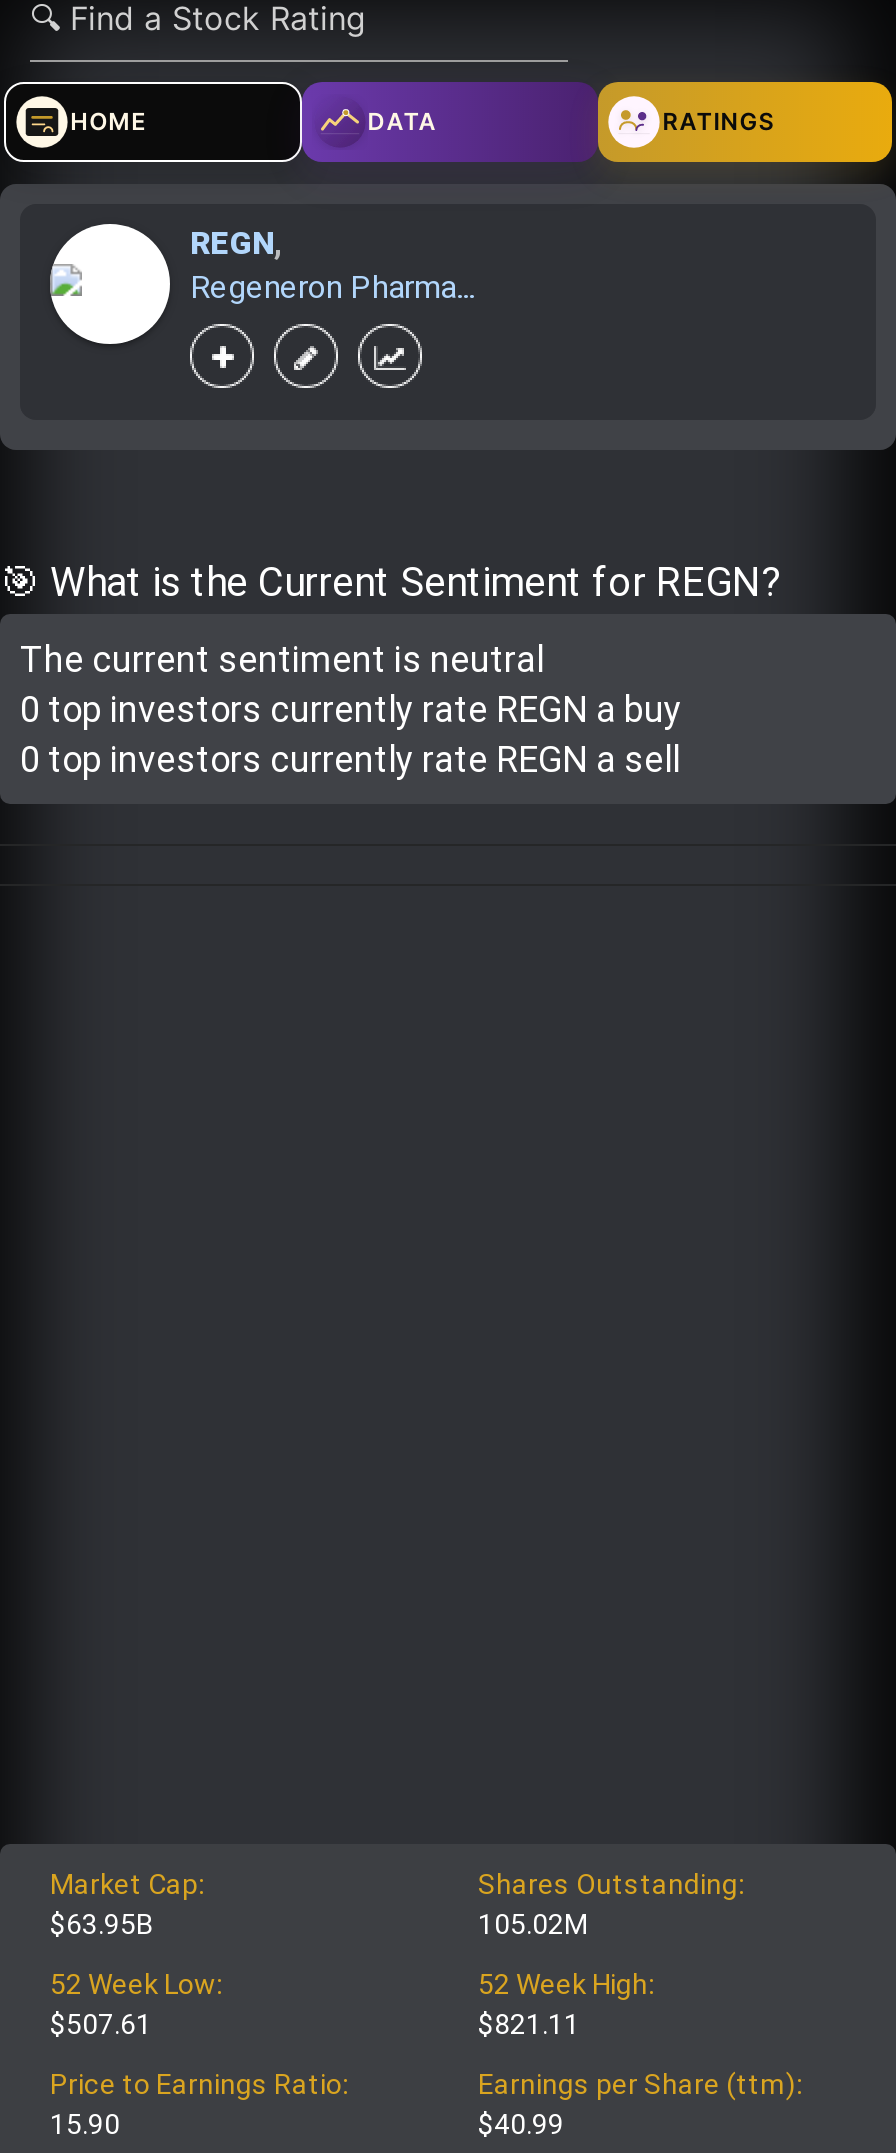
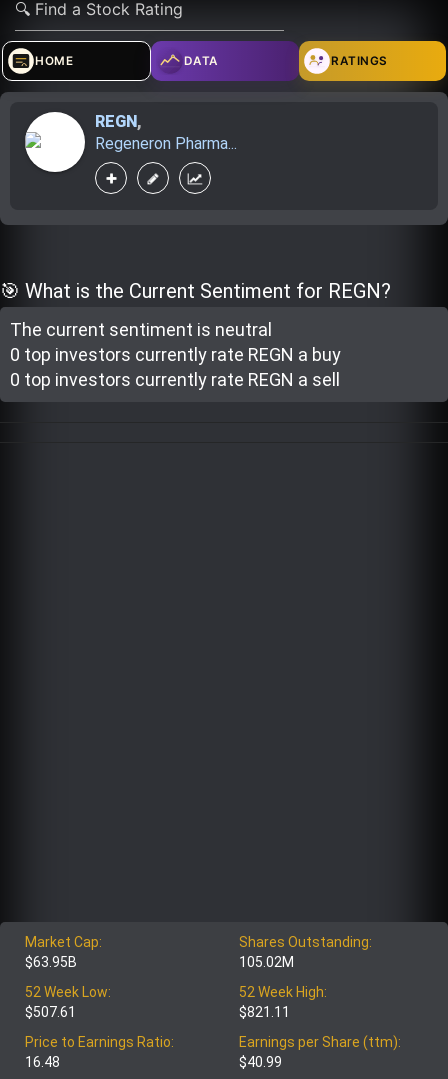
- 15.90
+ 16.48
